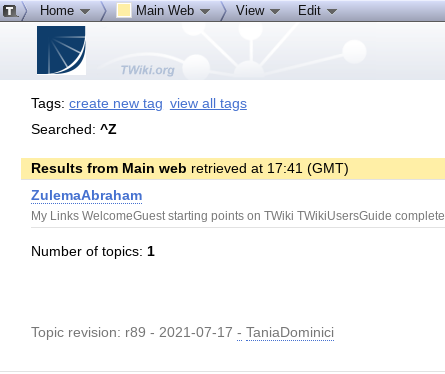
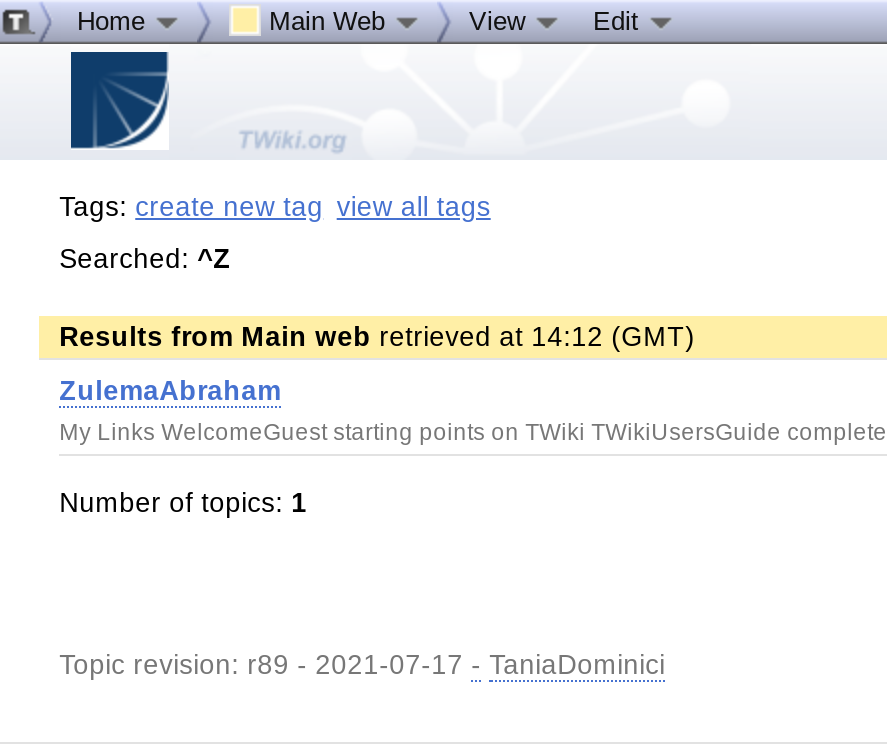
- Results from Main web retrieved at 17:41 (GMT)
+ Results from Main web retrieved at 14:12 (GMT)
